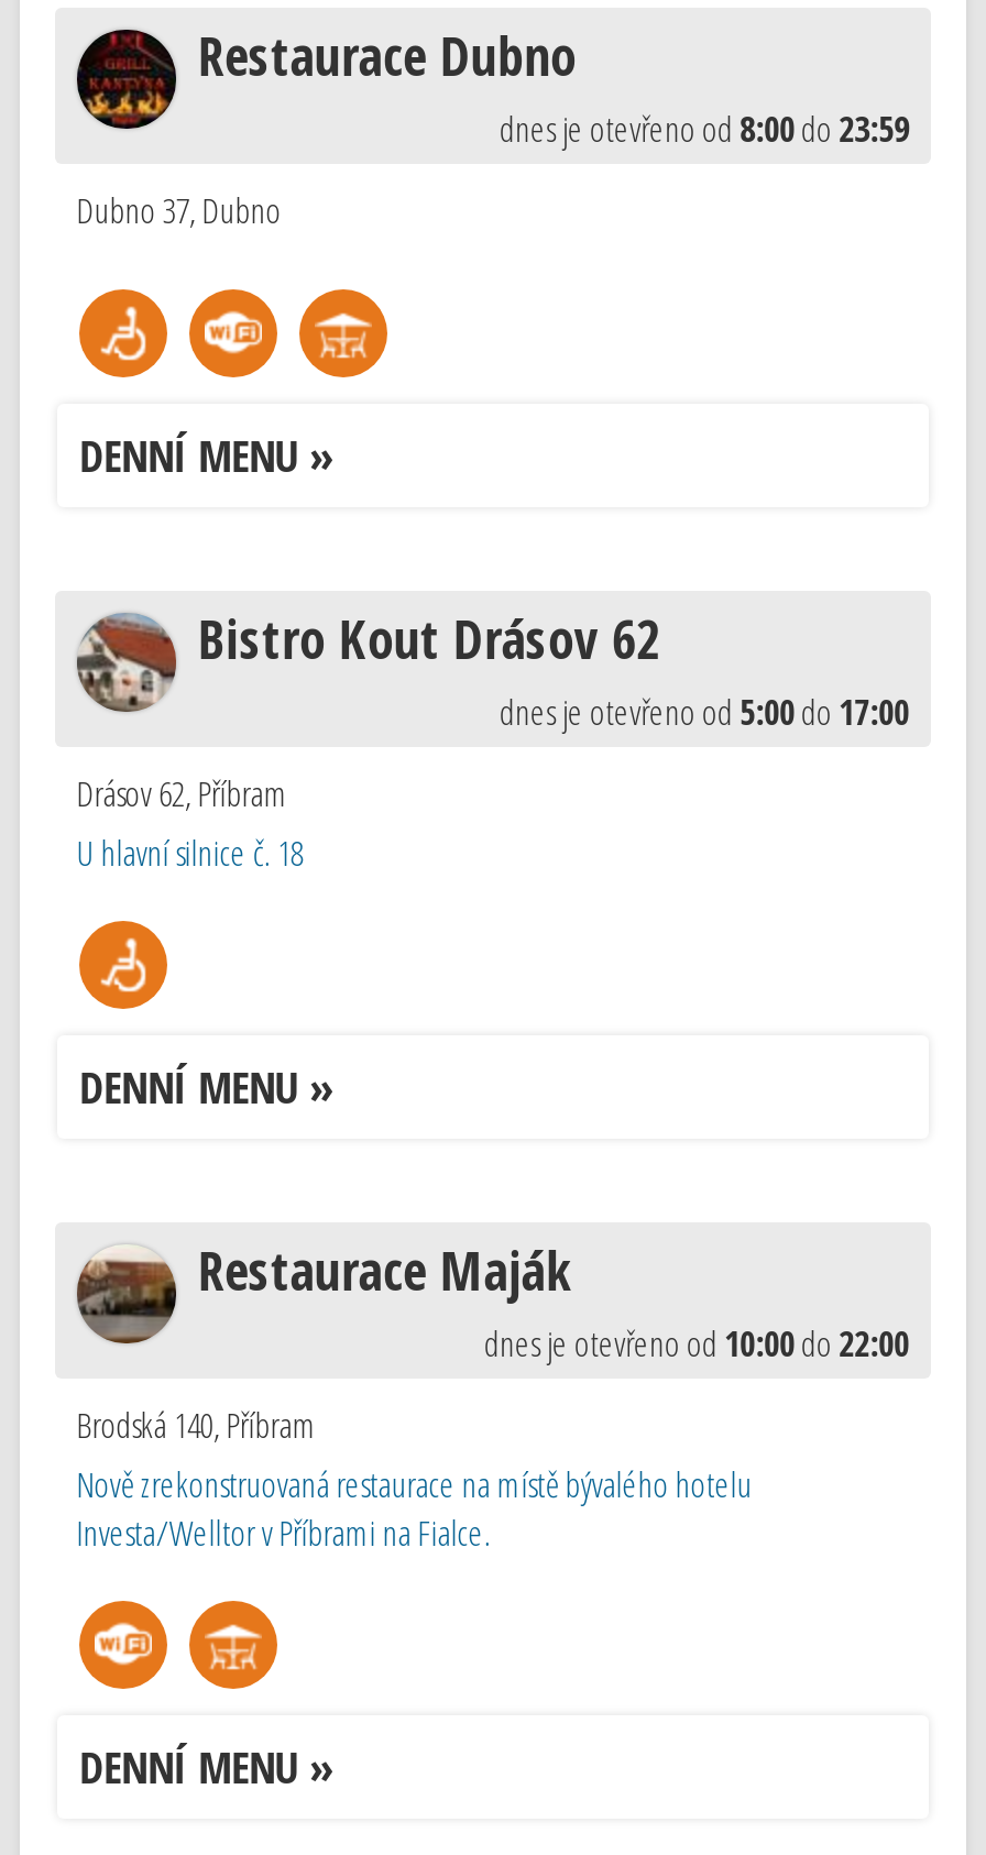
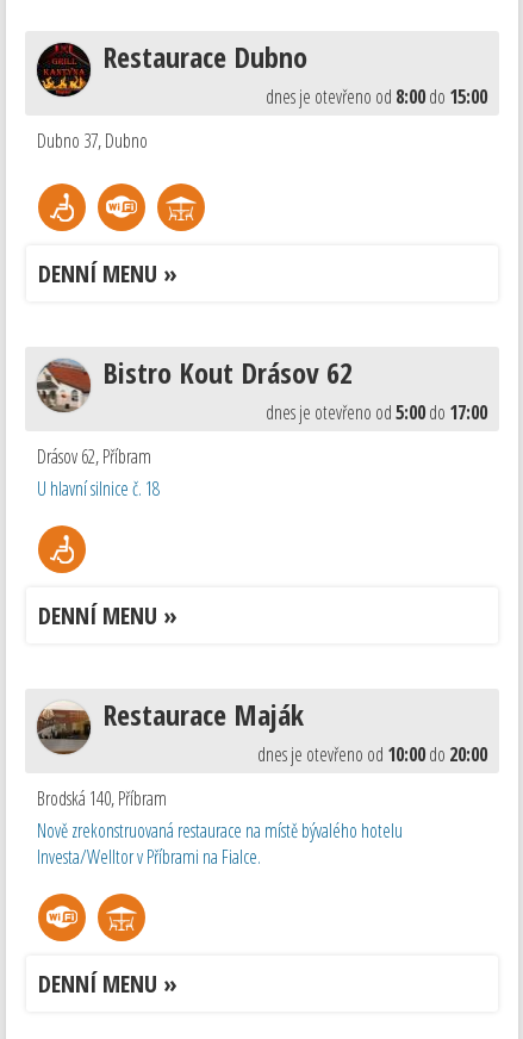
- dnes je otevřeno od 8:00do 23:59
+ dnes je otevřeno od 8:00do 15:00

- dnes je otevřeno od 10:00do 22:00
+ dnes je otevřeno od 10:00do 20:00
